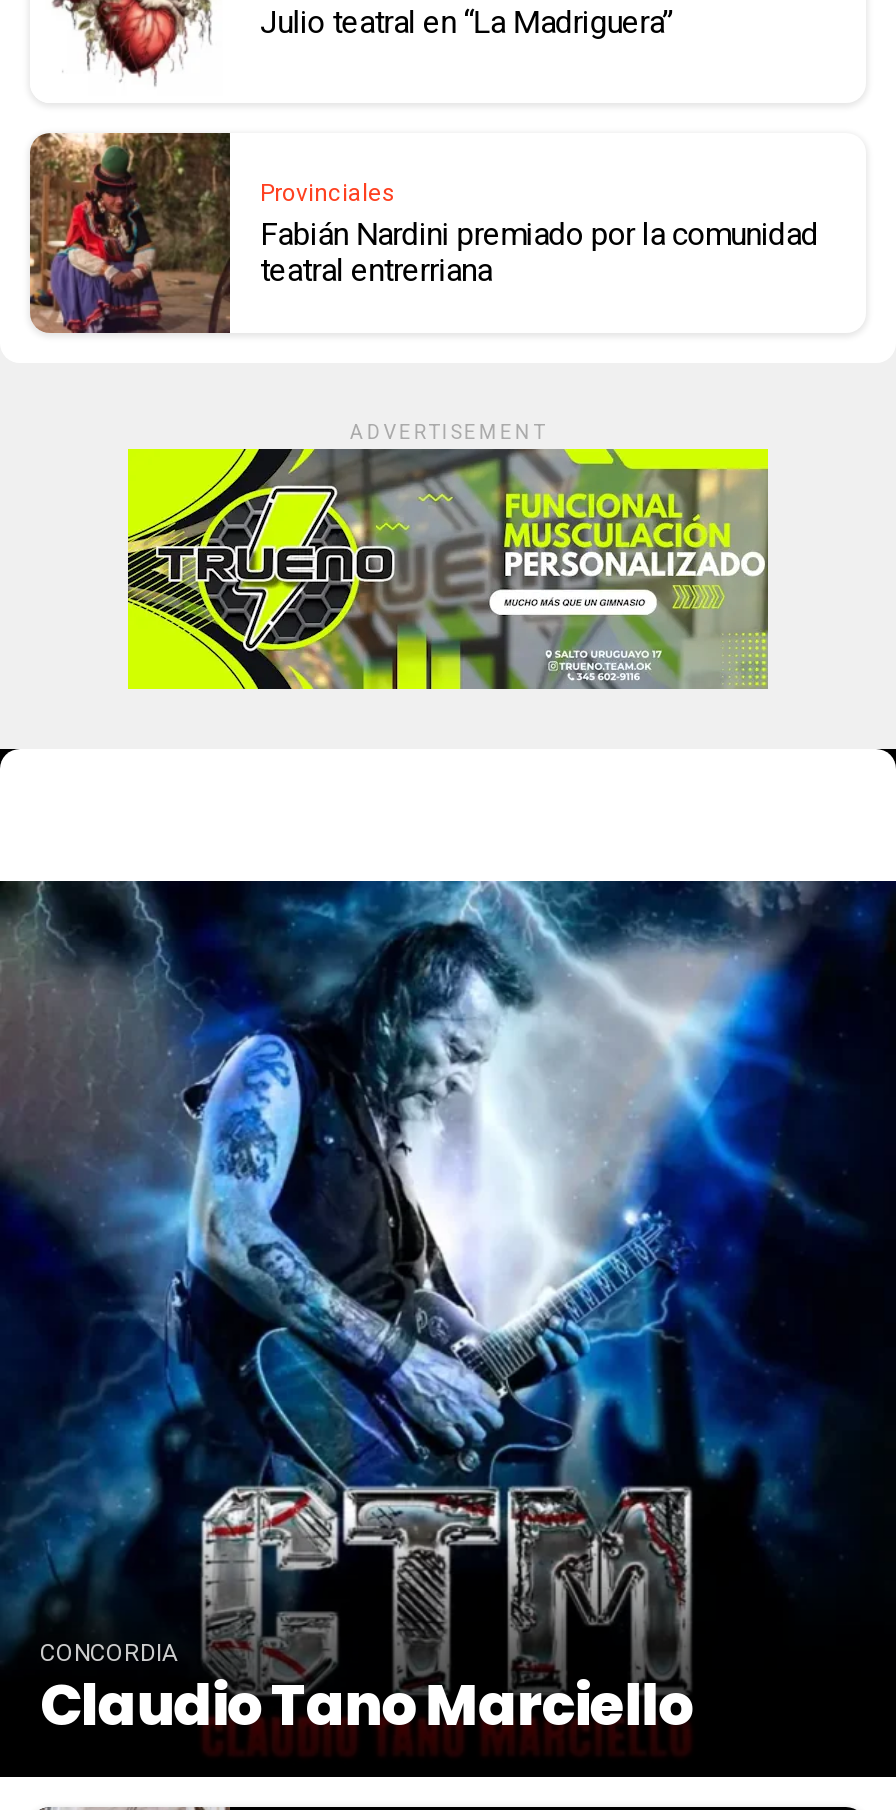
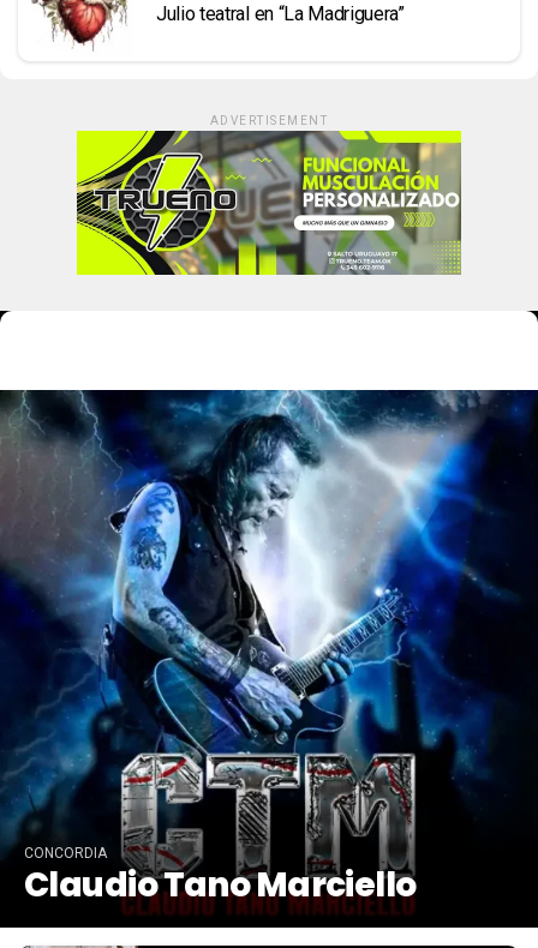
- [image]
- Provinciales
- Fabián Nardini premiado por la comunidad
- teatral entrerriana
